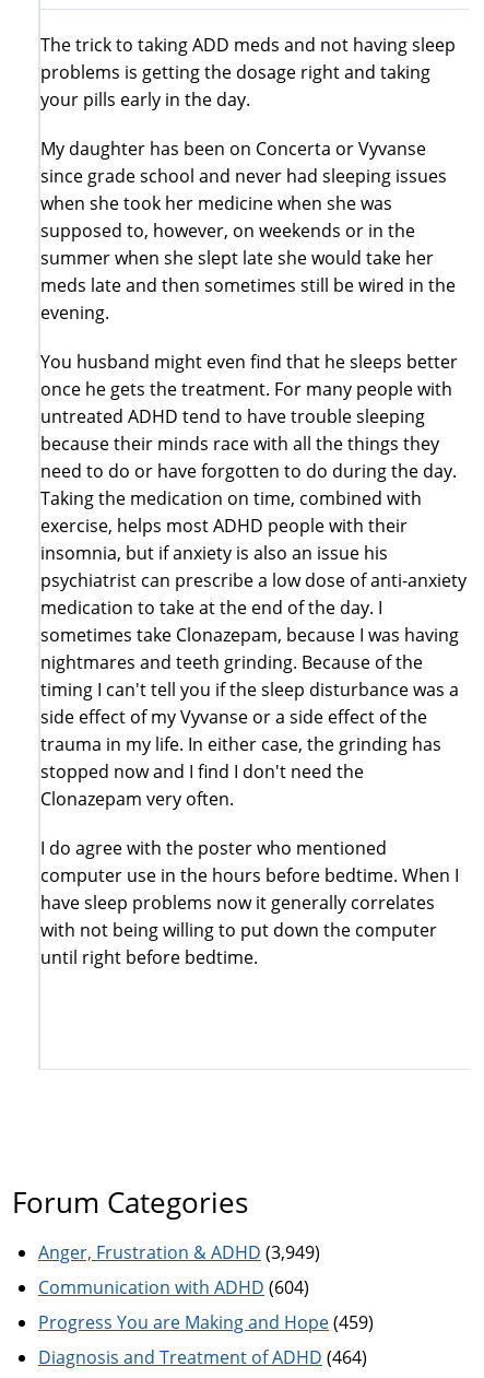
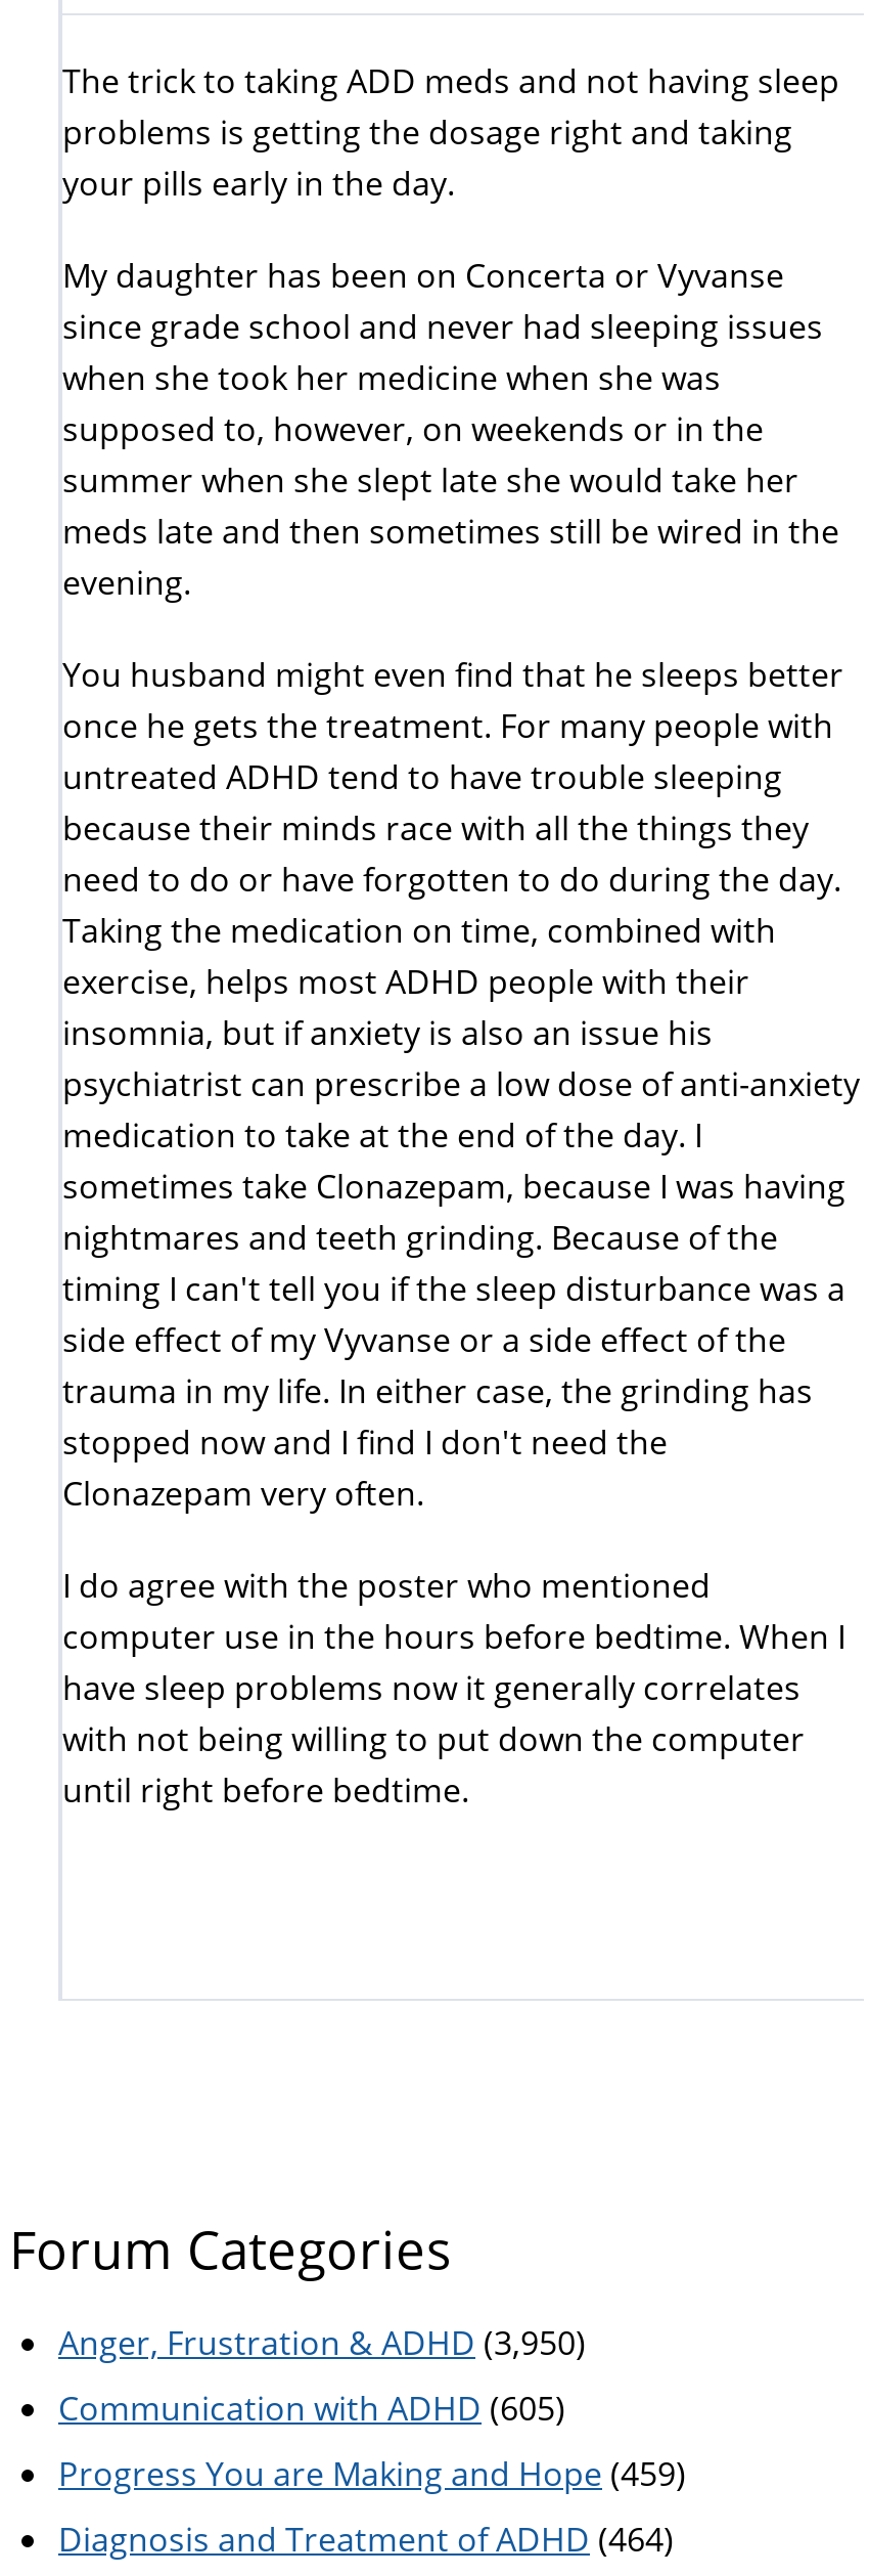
- Anger, Frustration & ADHD (3,949)
+ Anger, Frustration & ADHD (3,950)

- Communication with ADHD (604)
+ Communication with ADHD (605)
